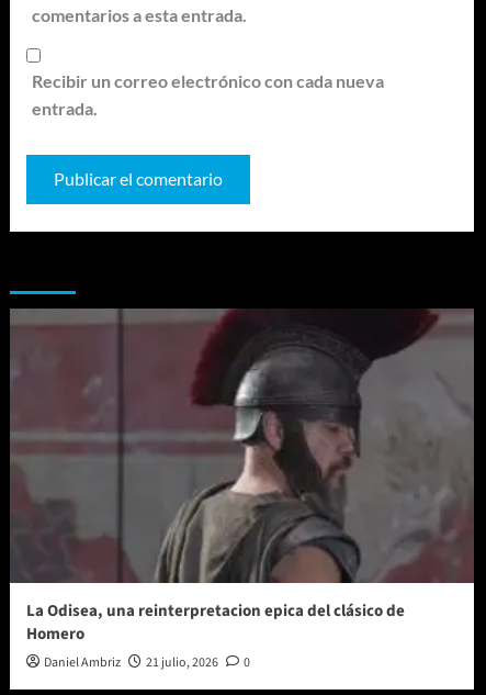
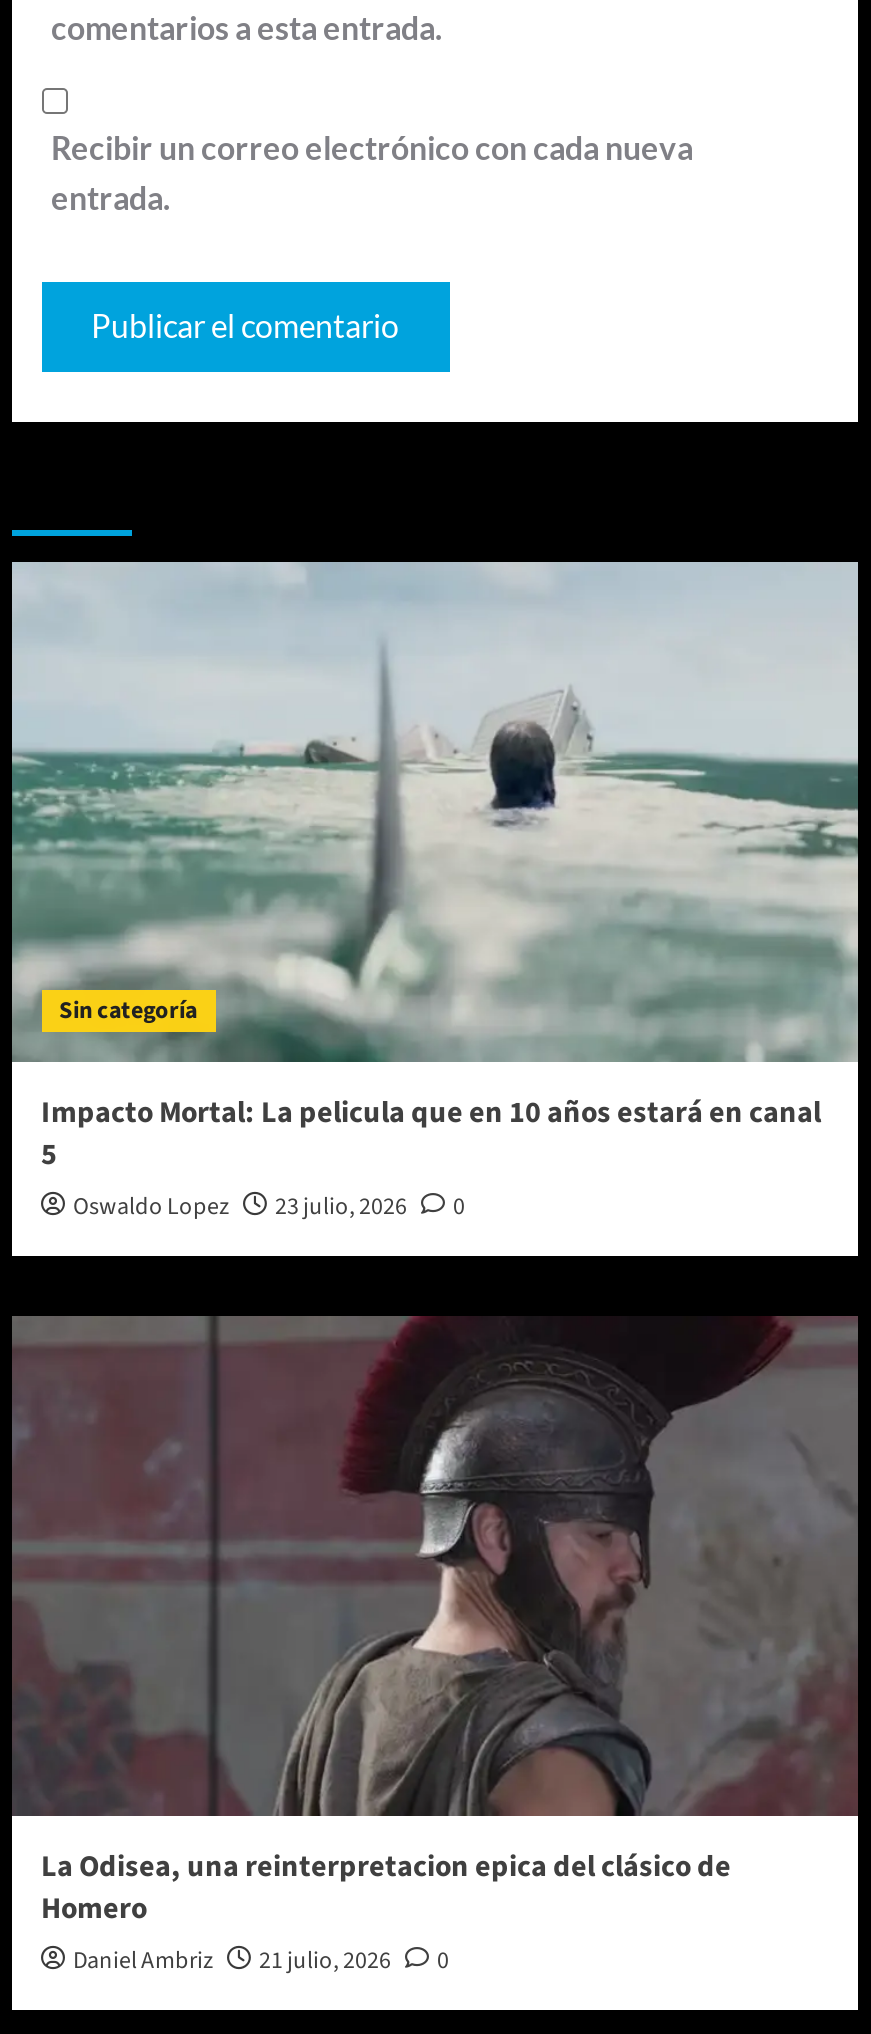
+ [image]
+ Sin categoría
+ Impacto Mortal: La pelicula que en 10 años estará en canal
+ 5
+ Oswaldo Lopez
+ 23 julio, 2026
+ 0
